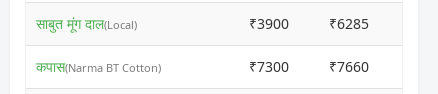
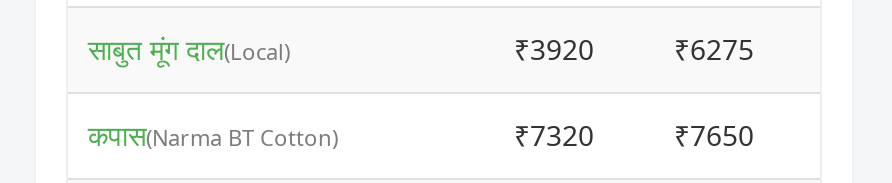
- ₹3900
+ ₹3920

- ₹6285
+ ₹6275

- ₹7300
+ ₹7320

- ₹7660
+ ₹7650
